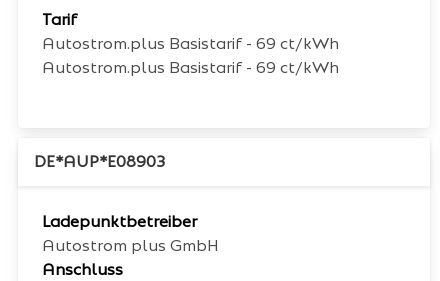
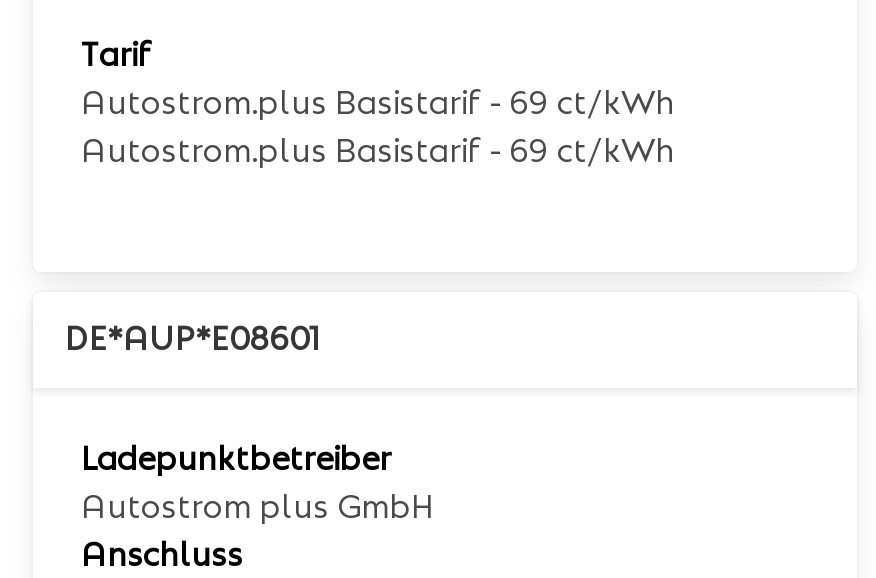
- DE*AUP*E08903
+ DE*AUP*E08601
